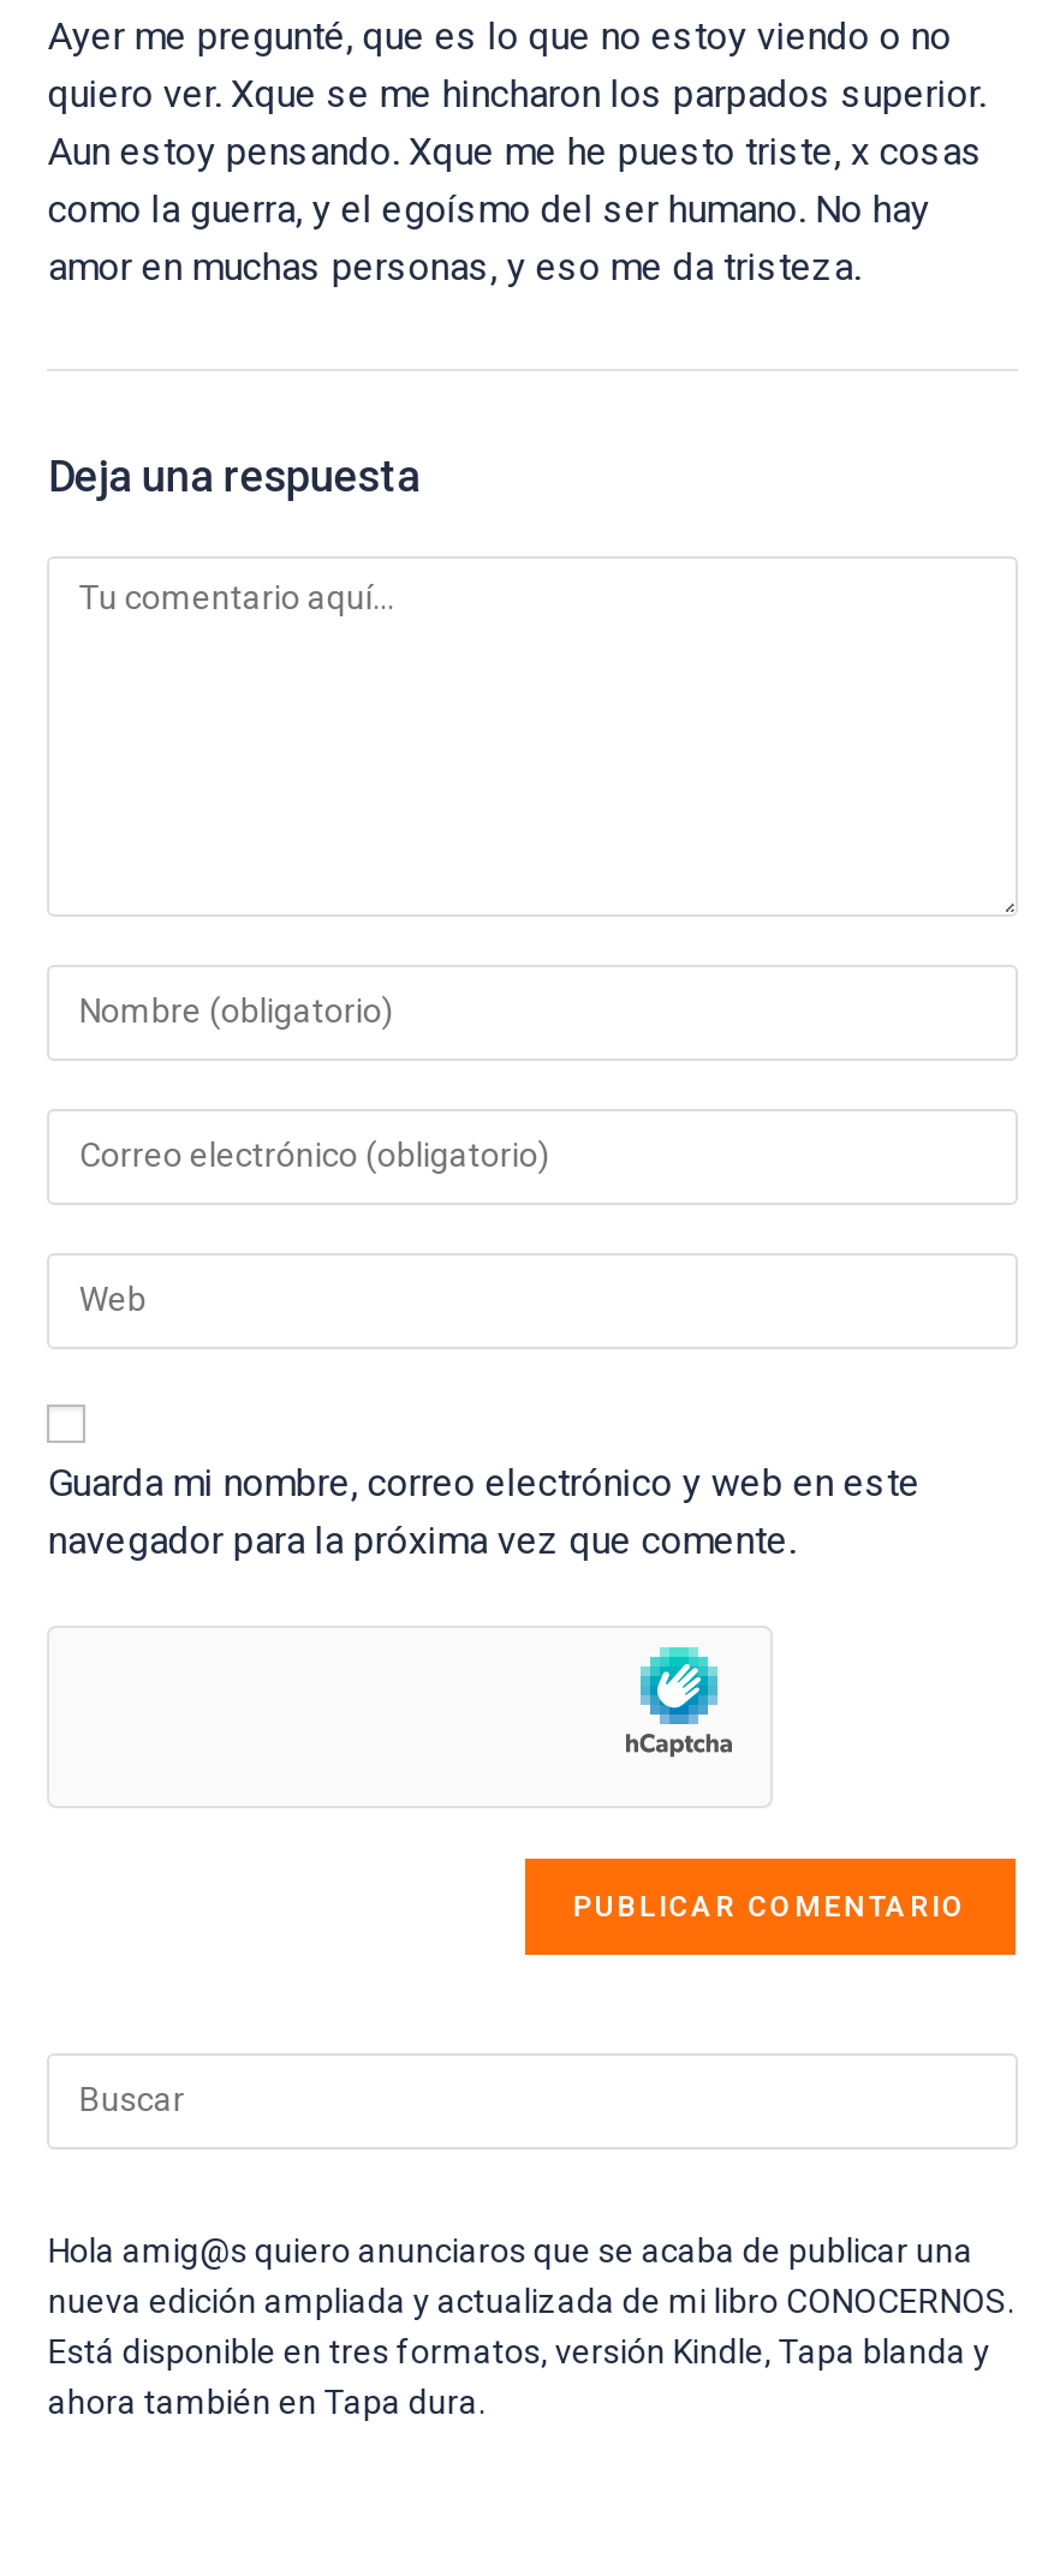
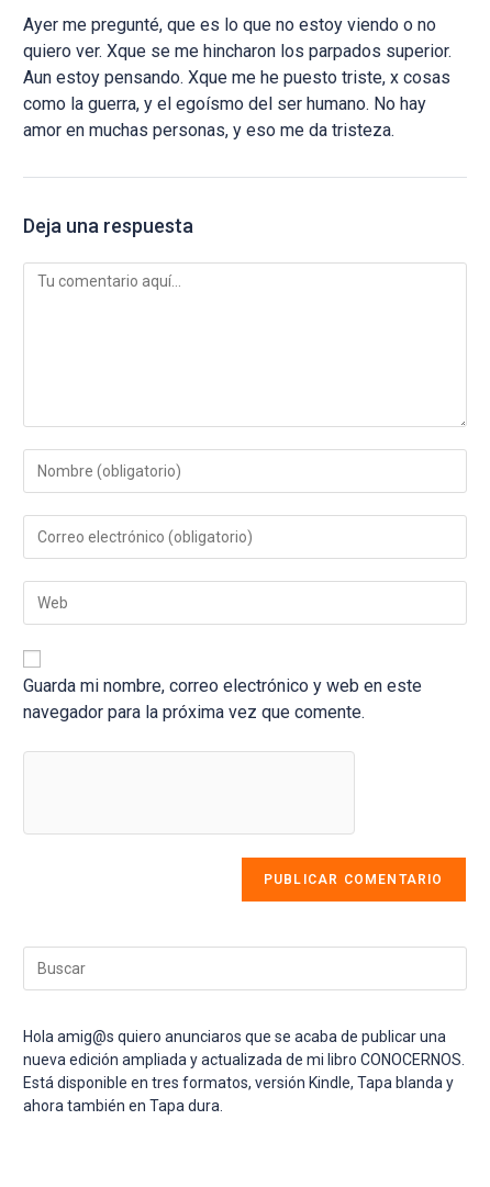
- [image]
